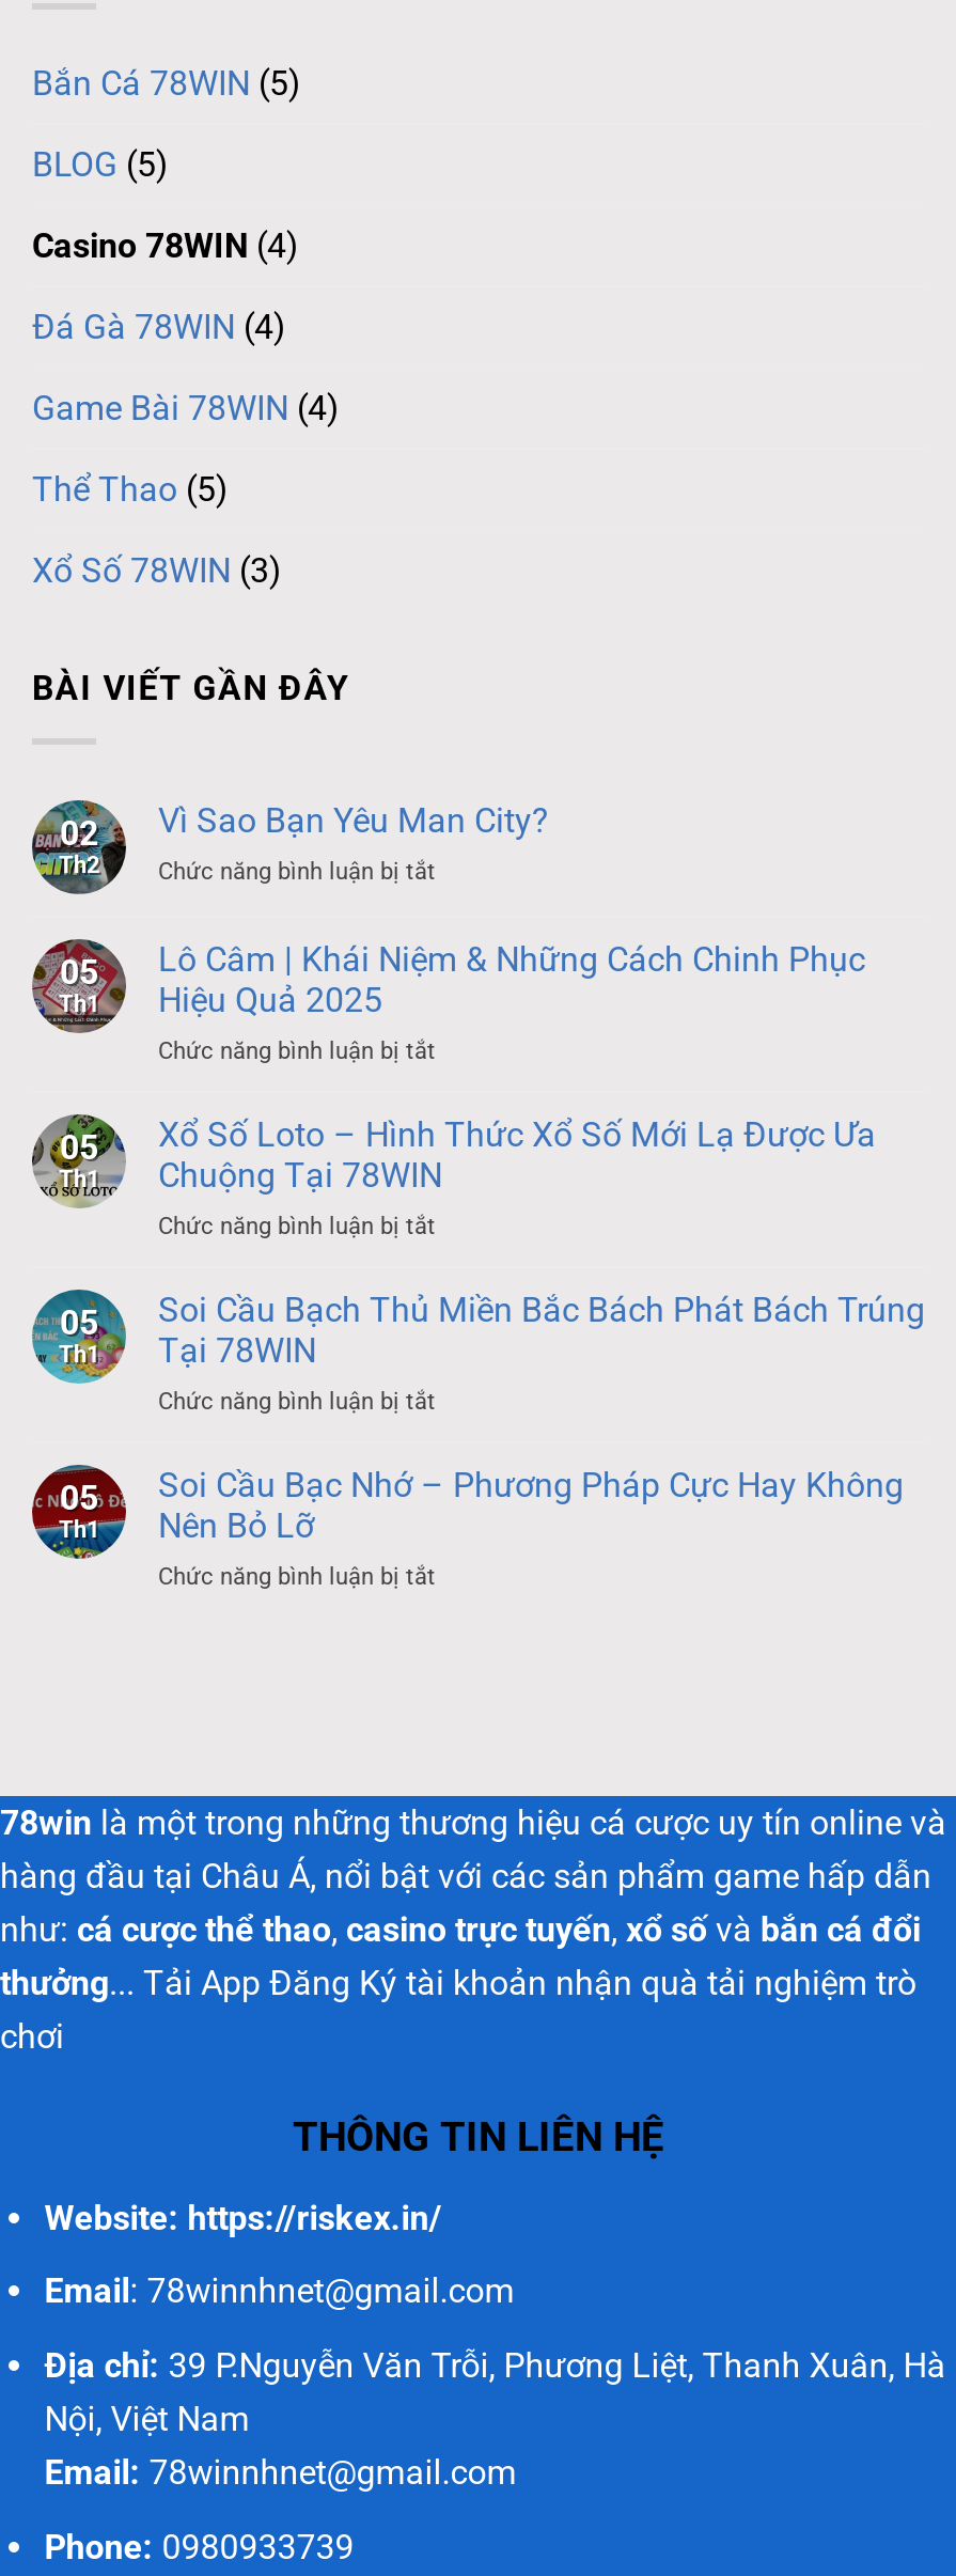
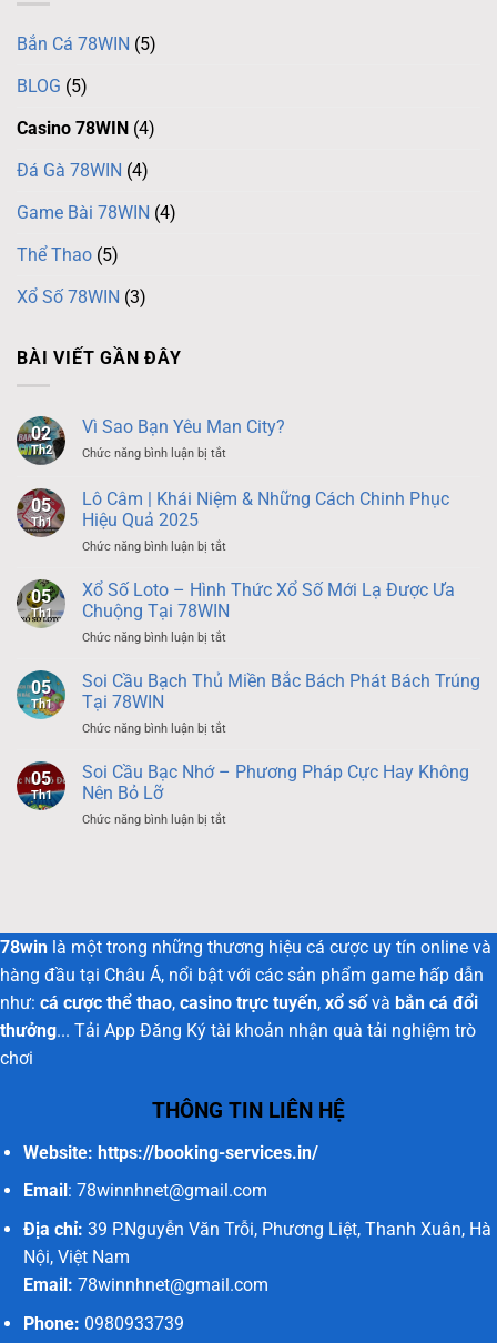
- Website: https://riskex.in/
+ Website: https://booking-services.in/
